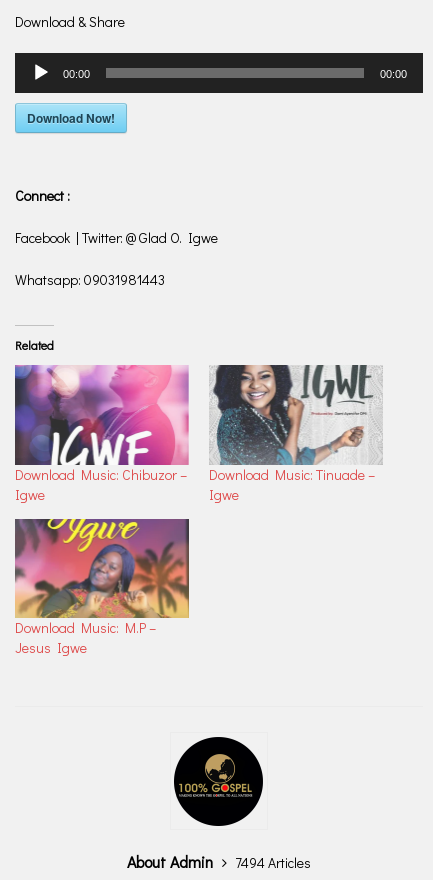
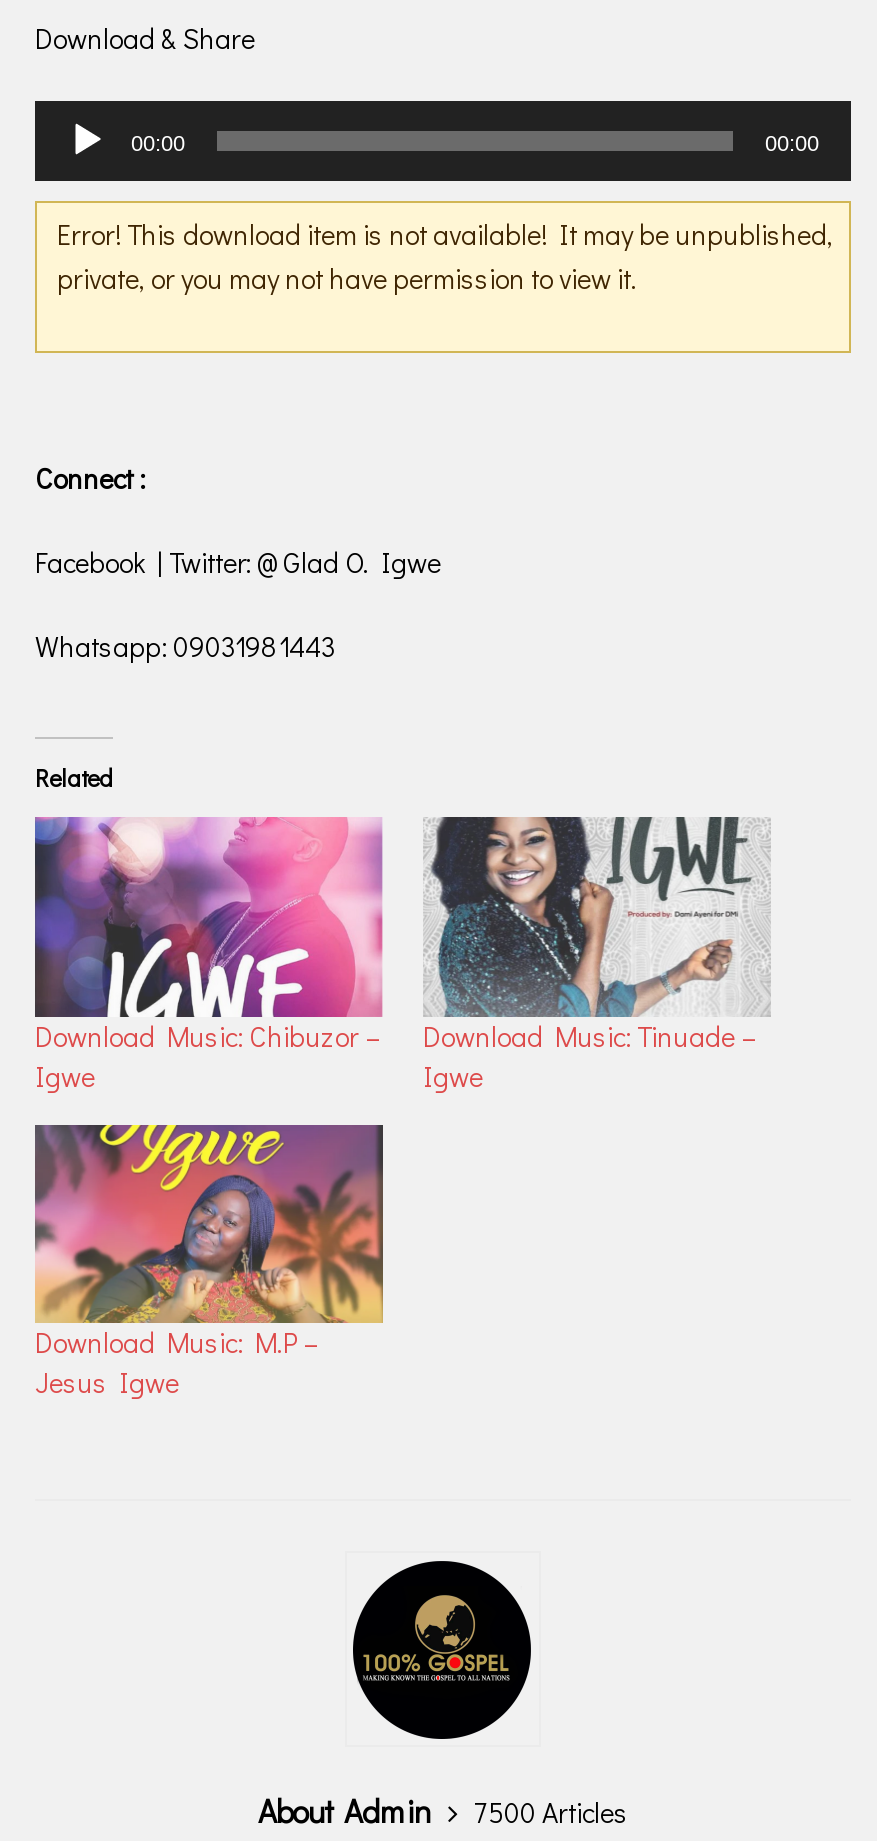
- Download Now!
+ Error! This download item is not available! It may be unpublished,
+ private, or you may not have permission to view it.

- About Admin 7494 Articles
+ About Admin 7500 Articles
